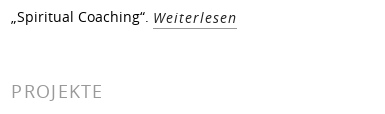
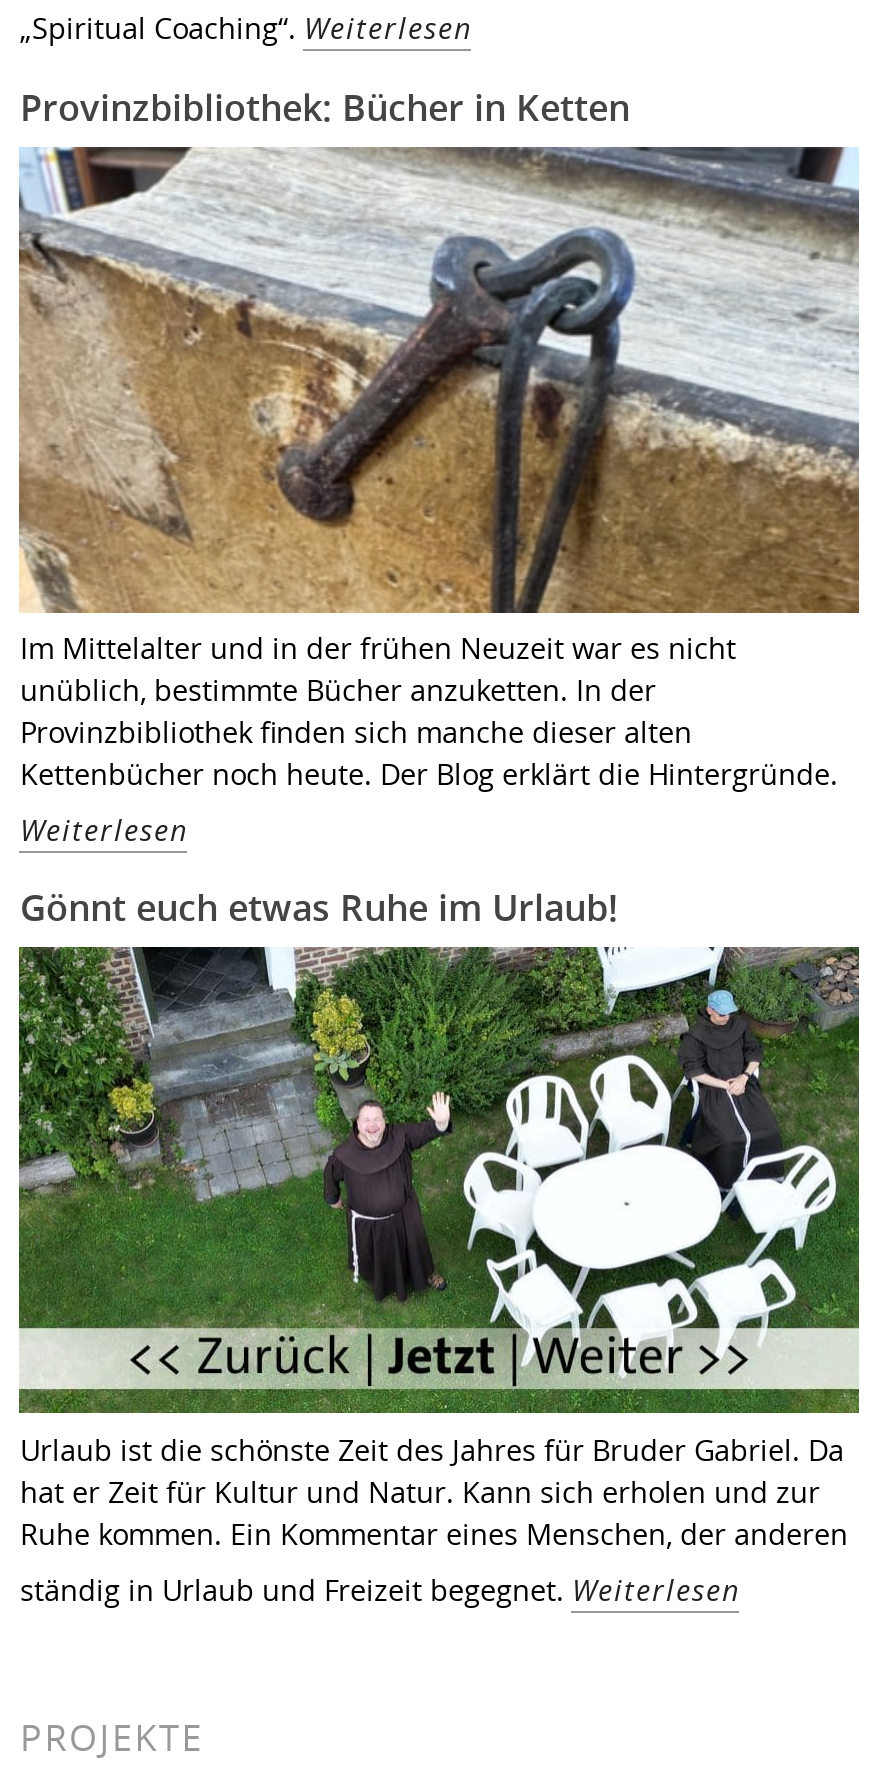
+ [image]
+ Im Mittelalter und in der frühen Neuzeit war es nicht
+ unüblich, bestimmte Bücher anzuketten. In der
+ Provinzbibliothek finden sich manche dieser alten
+ Kettenbücher noch heute. Der Blog erklärt die Hintergründe.
+ Weiterlesen
+ Gönnt euch etwas Ruhe im Urlaub!

+ [image]
+ Urlaub ist die schönste Zeit des Jahres für Bruder Gabriel. Da
+ hat er Zeit für Kultur und Natur. Kann sich erholen und zur
+ Ruhe kommen. Ein Kommentar eines Menschen, der anderen
+ ständig in Urlaub und Freizeit begegnet. Weiterlesen

+ Provinzbibliothek: Bücher in Ketten
